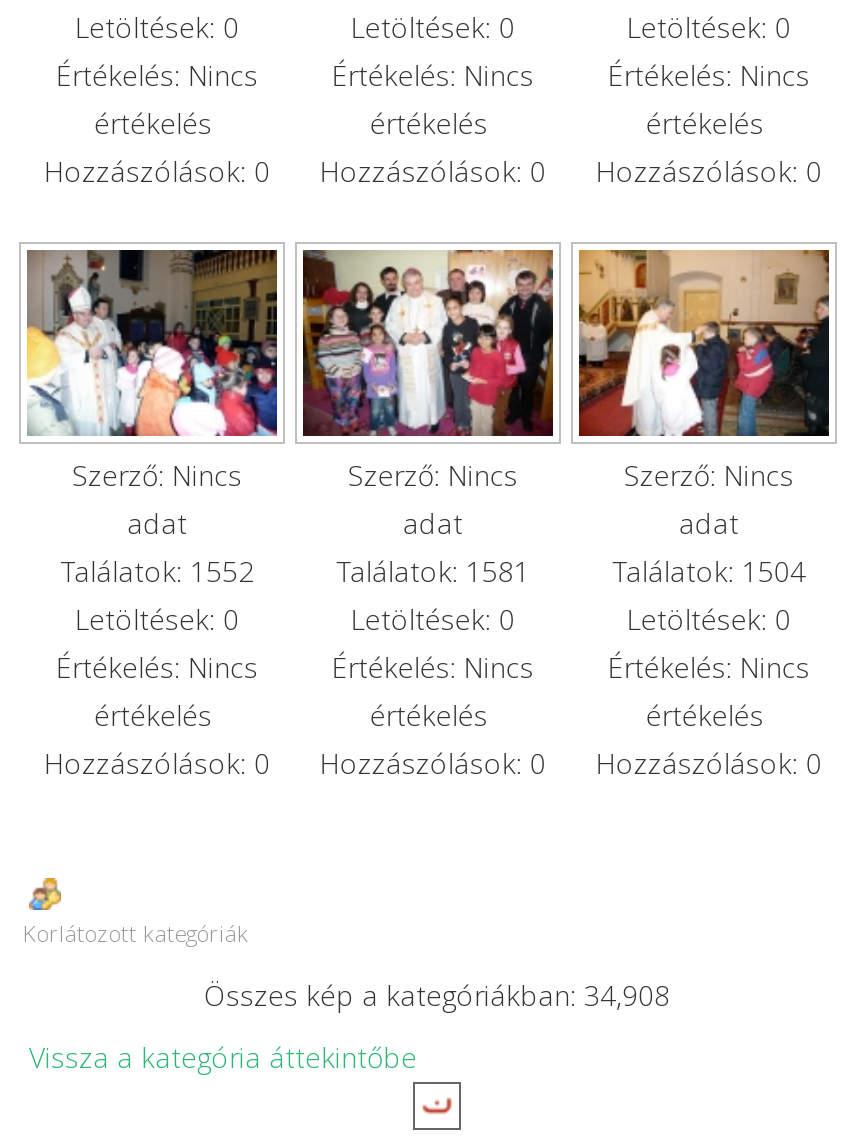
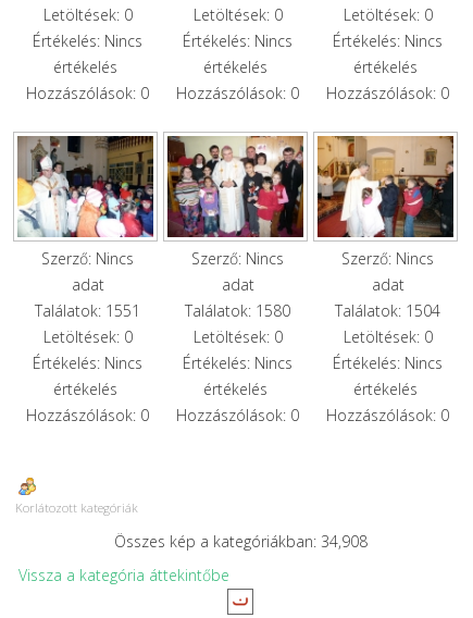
- Találatok: 1552
+ Találatok: 1551

- Találatok: 1581
+ Találatok: 1580
